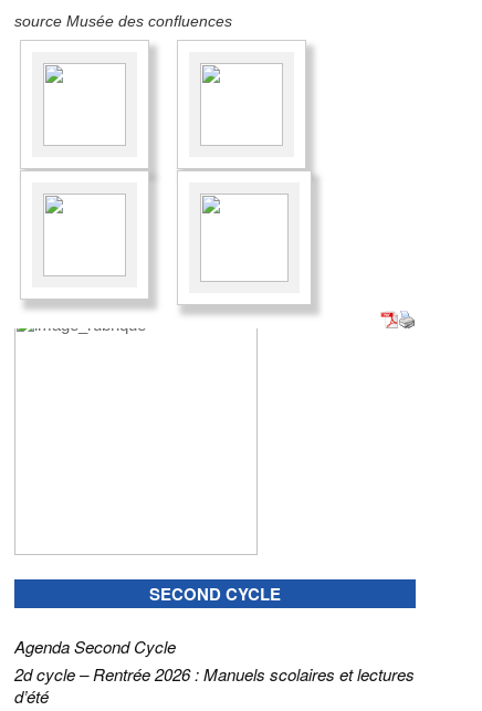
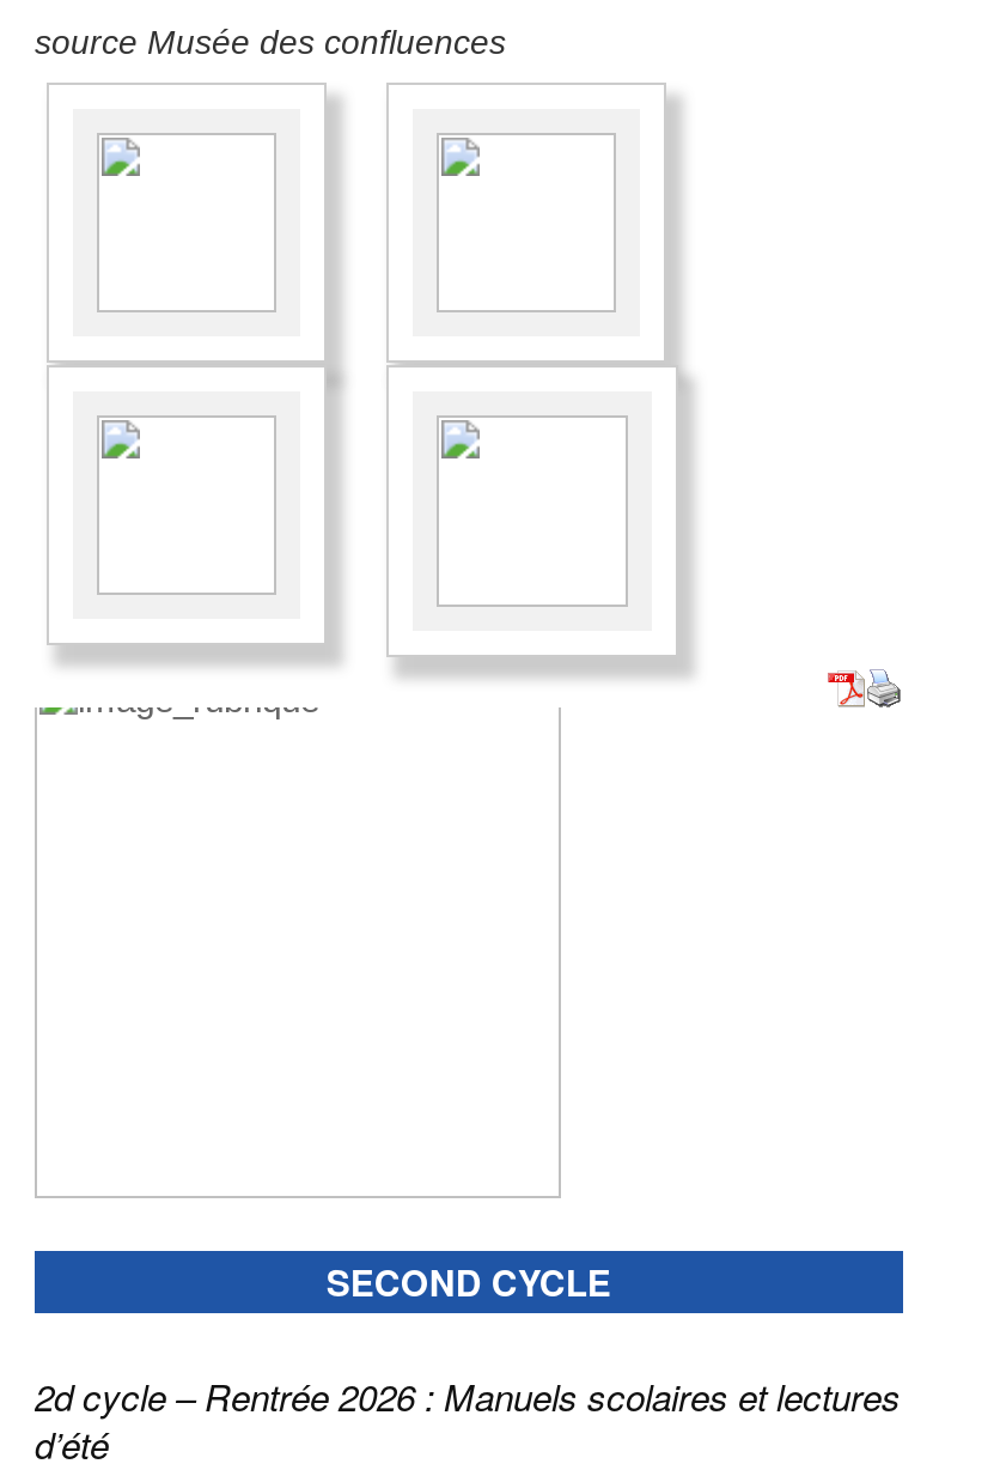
- Agenda Second Cycle
